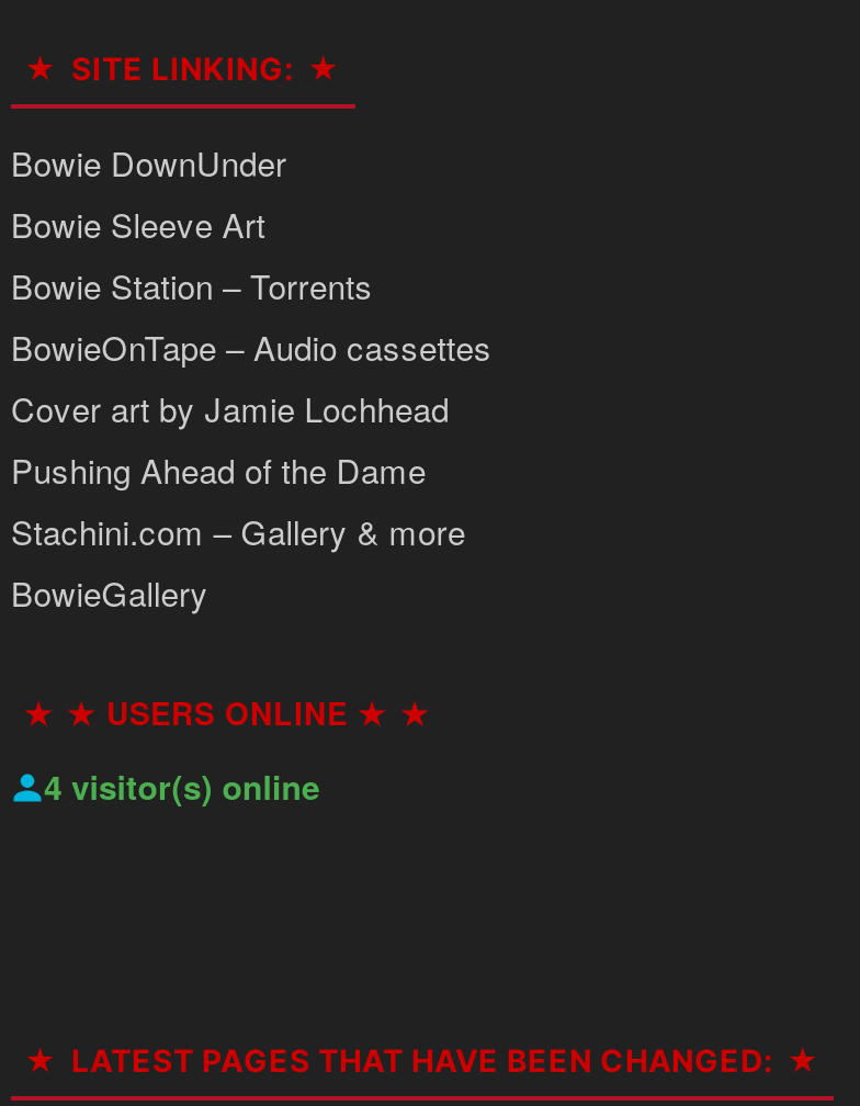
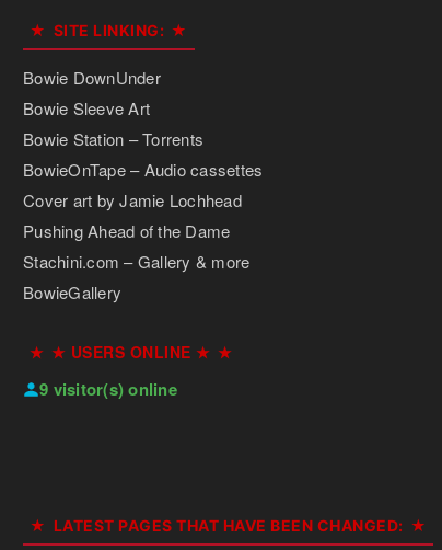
- 4 visitor(s) online
+ 9 visitor(s) online
